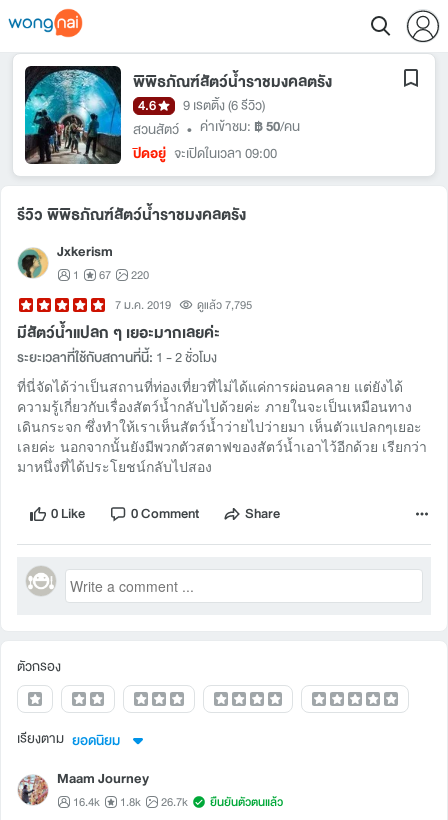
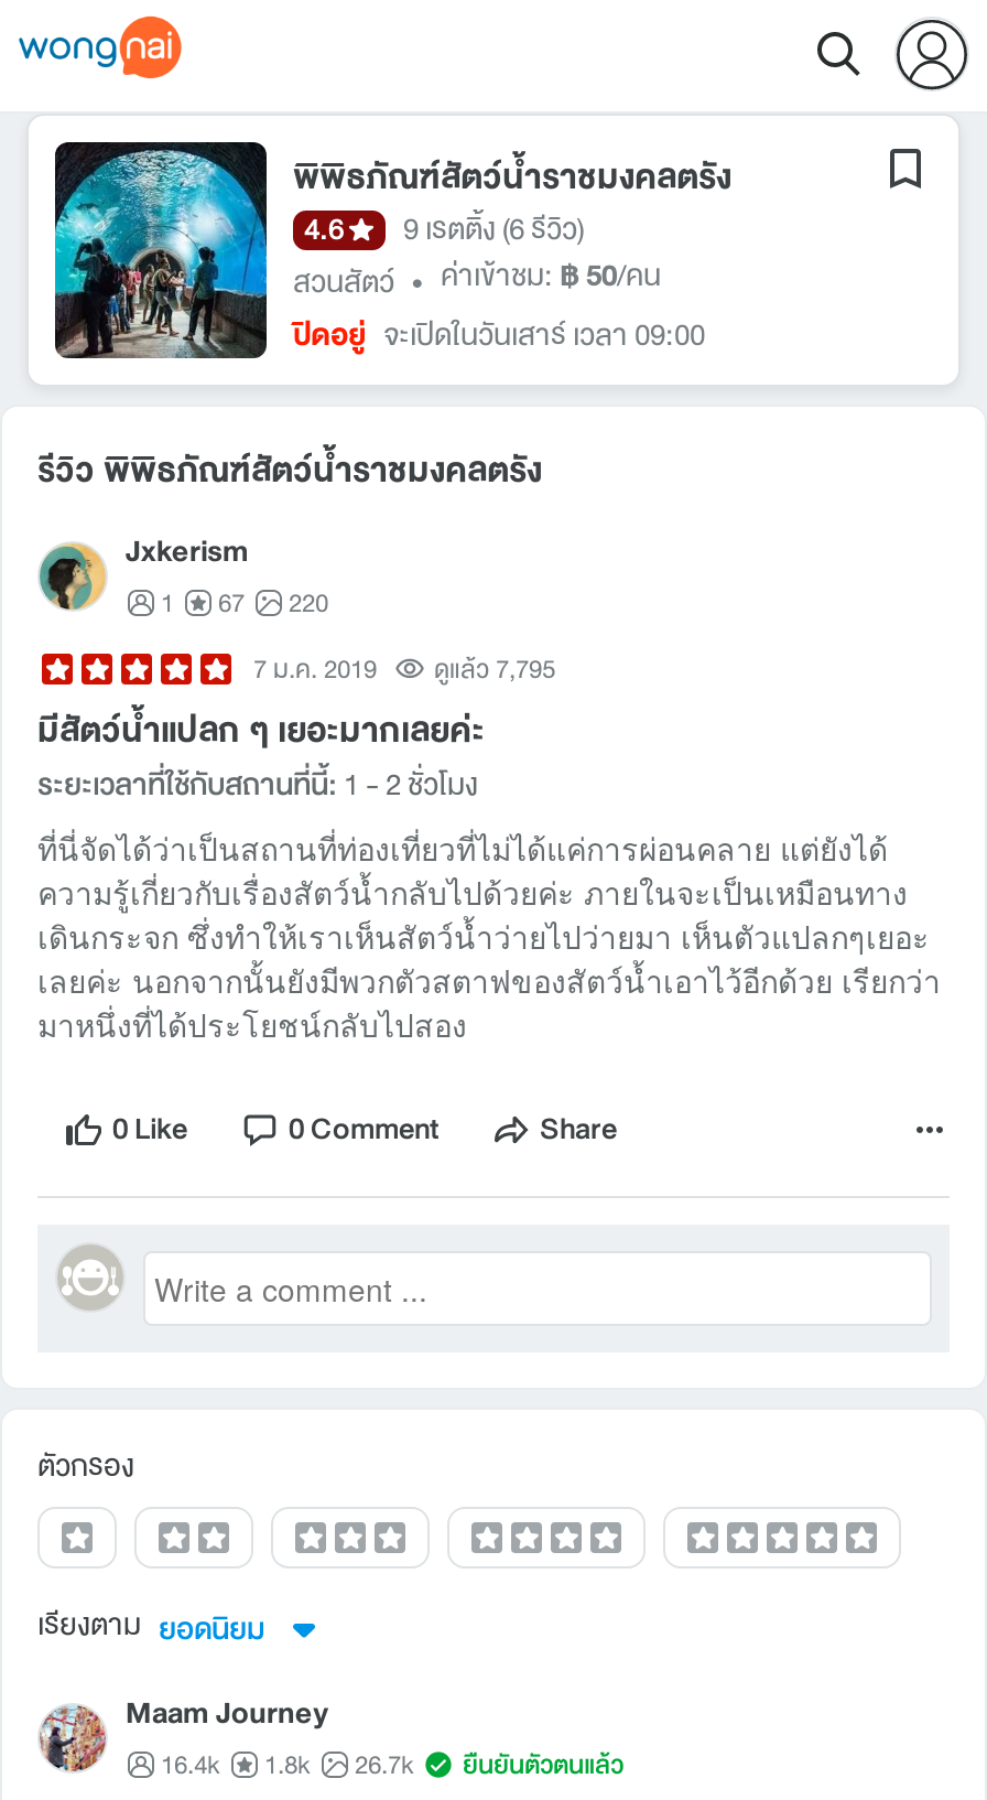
- ปิดอยู่ จะเปิดในเวลา 09:00
+ ปิดอยู่ จะเปิดในวันเสาร์ เวลา 09:00
